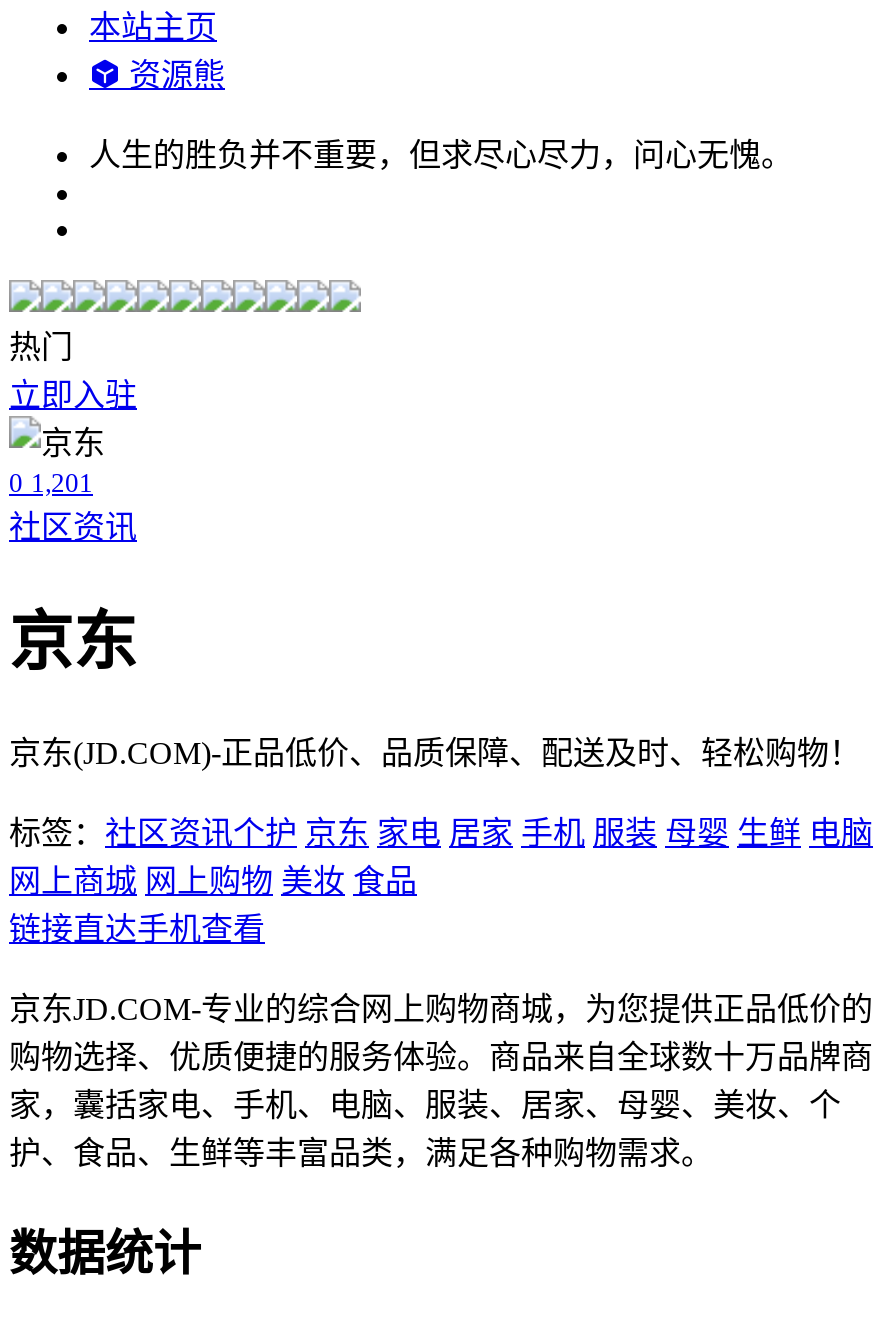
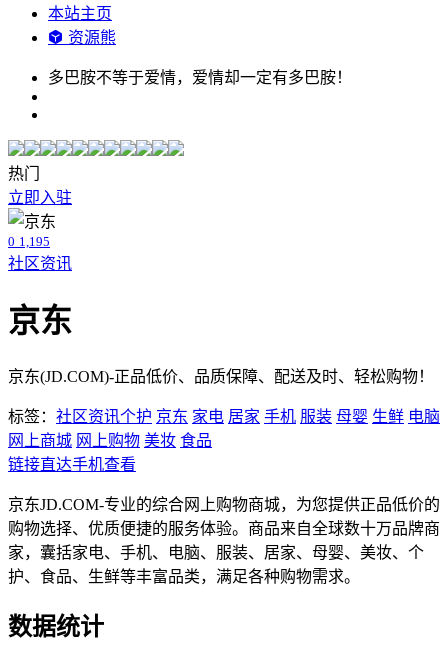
- 人生的胜负并不重要，但求尽心尽力，问心无愧。
+ 多巴胺不等于爱情，爱情却一定有多巴胺！

- 0 1,201
+ 0 1,195
